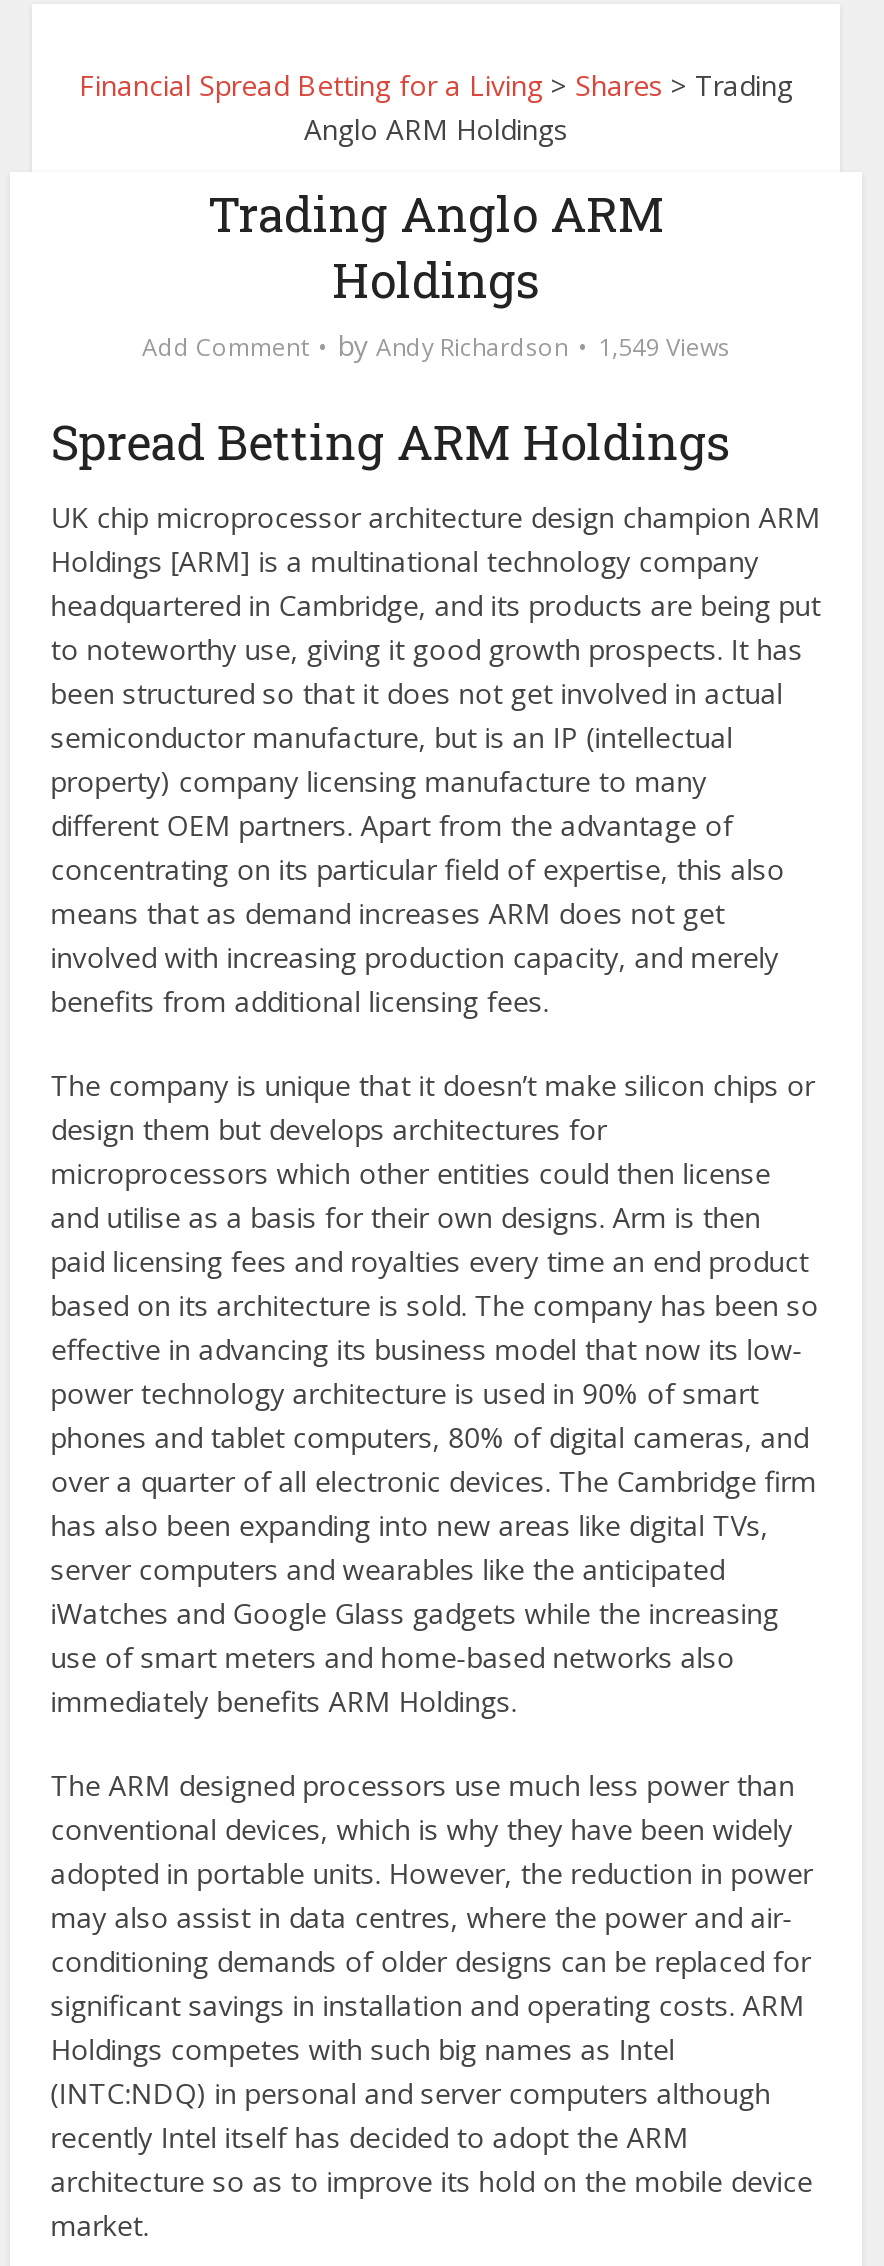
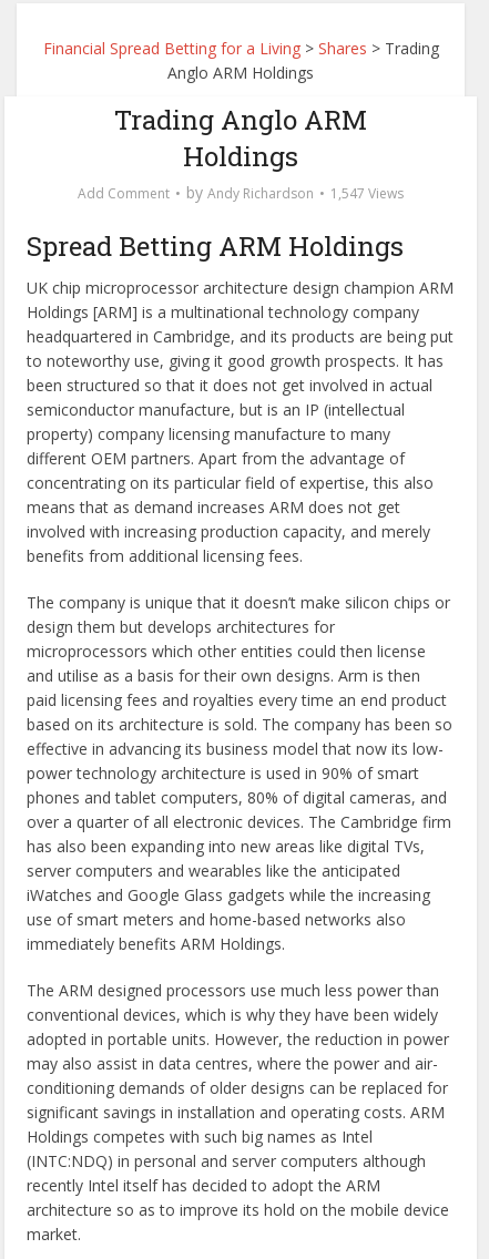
- Add Comment by Andy Richardson 1,549 Views
+ Add Comment by Andy Richardson 1,547 Views
